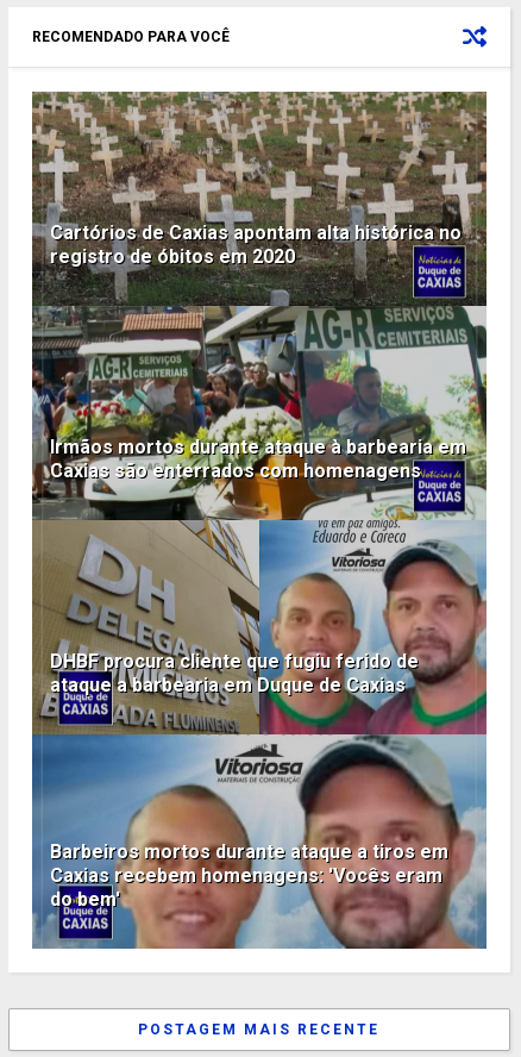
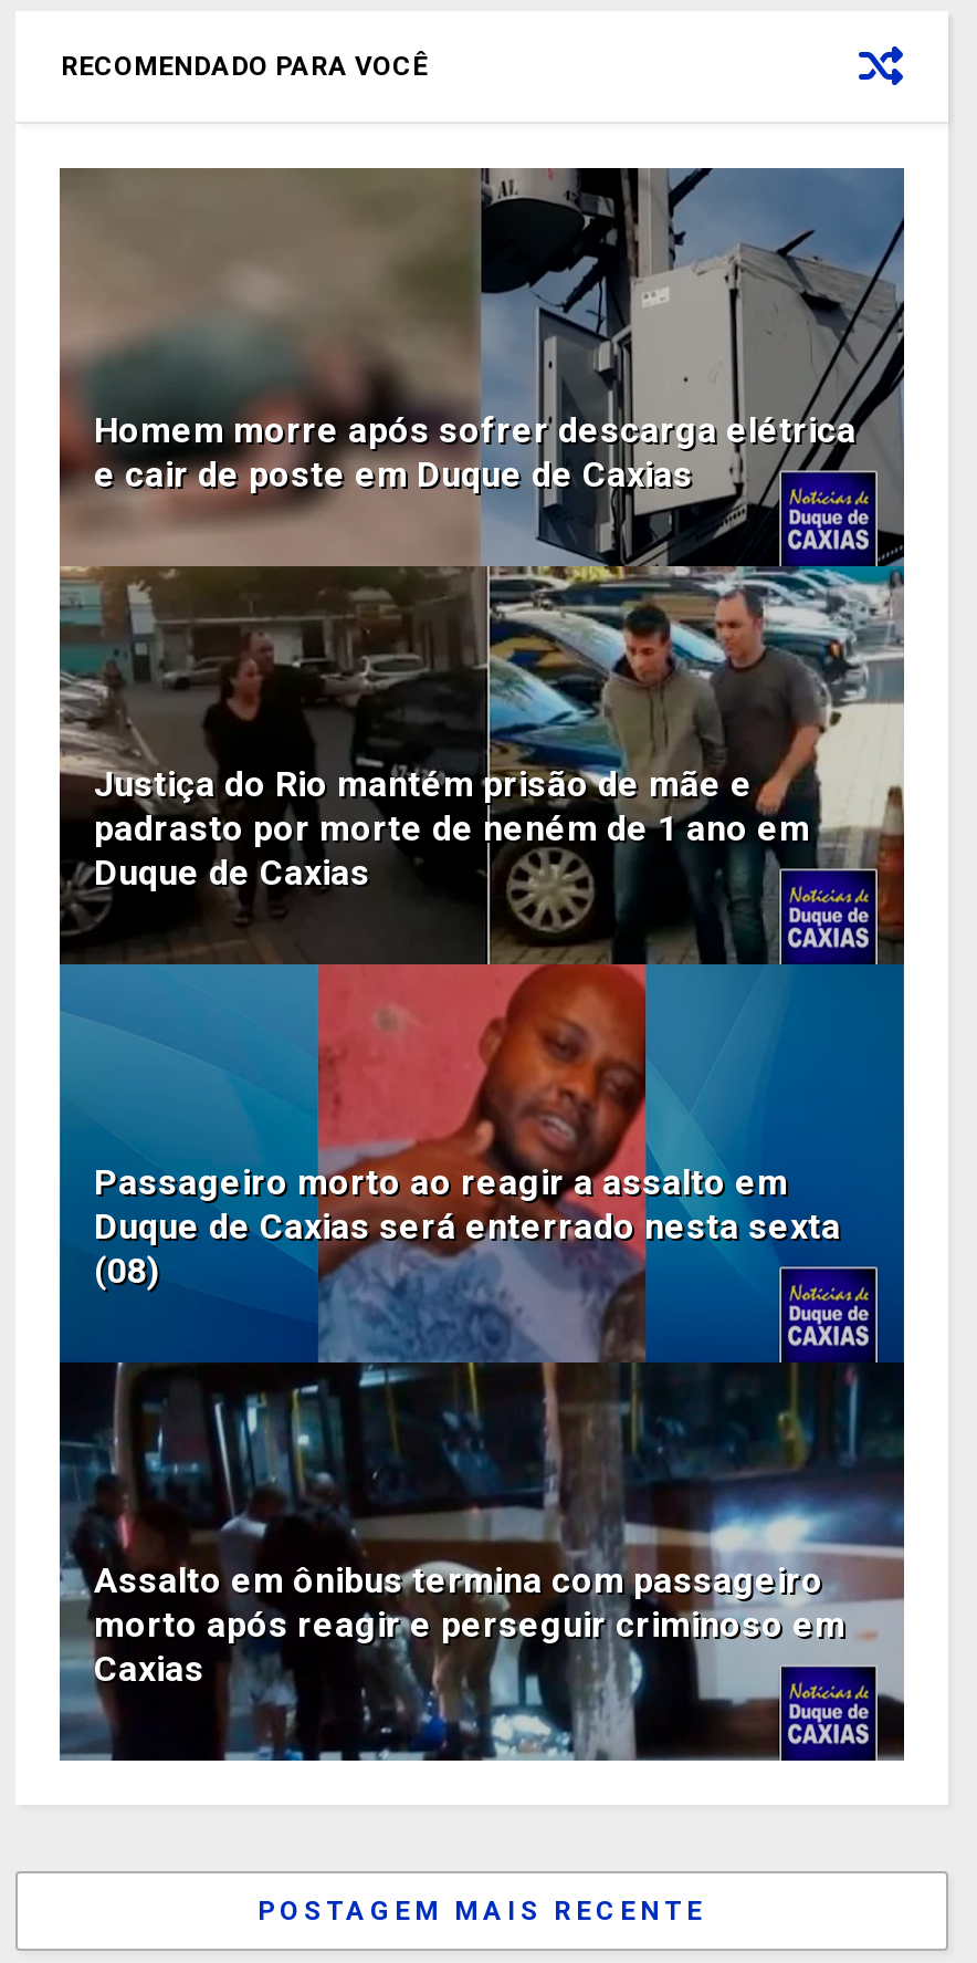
- [image]
- Cartórios de Caxias apontam alta histórica no
- registro de óbitos em 2020
+ [image]
+ Homem morre após sofrer descarga elétrica
+ e cair de poste em Duque de Caxias

- Irmãos mortos durante ataque à barbearia em
- Caxias são enterrados com homenagens
+ Justiça do Rio mantém prisão de mãe e
+ padrasto por morte de neném de 1 ano em
+ Duque de Caxias

- DHBF procura cliente que fugiu ferido de
- ataque a barbearia em Duque de Caxias
+ Passageiro morto ao reagir a assalto em
+ Duque de Caxias será enterrado nesta sexta
+ (08)

- Barbeiros mortos durante ataque a tiros em
- Caxias recebem homenagens: 'Vocês eram
- do bem'
+ Assalto em ônibus termina com passageiro
+ morto após reagir e perseguir criminoso em
+ Caxias
